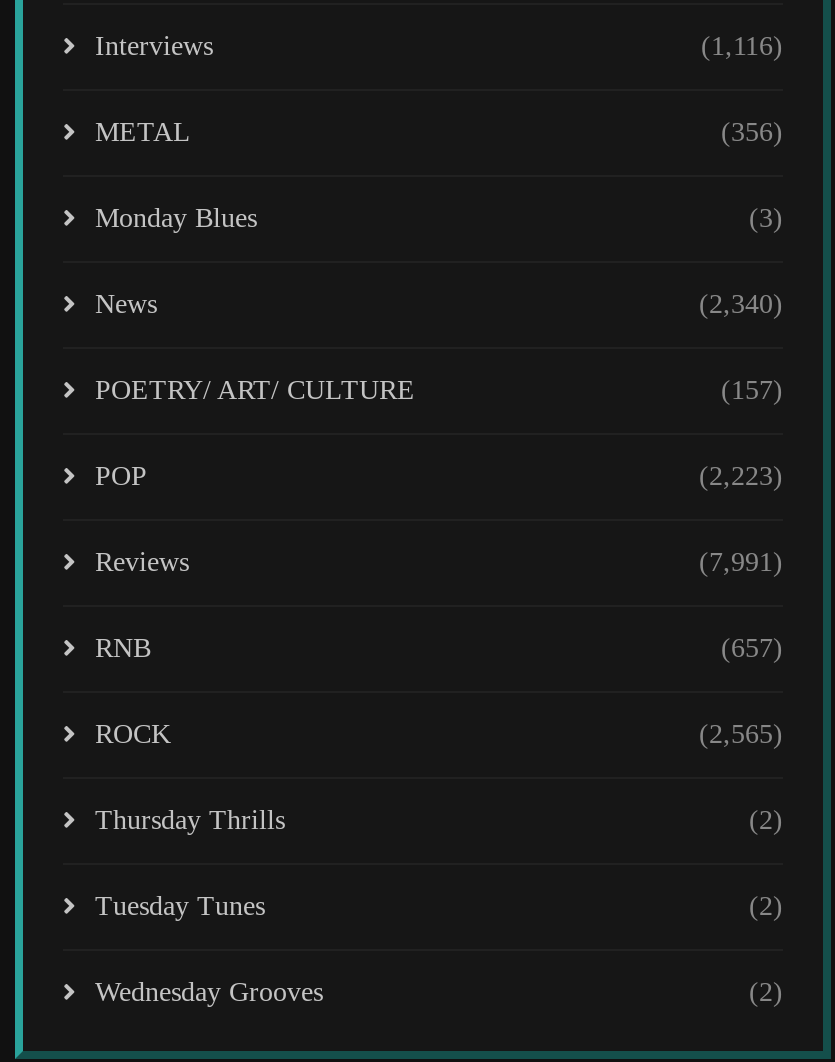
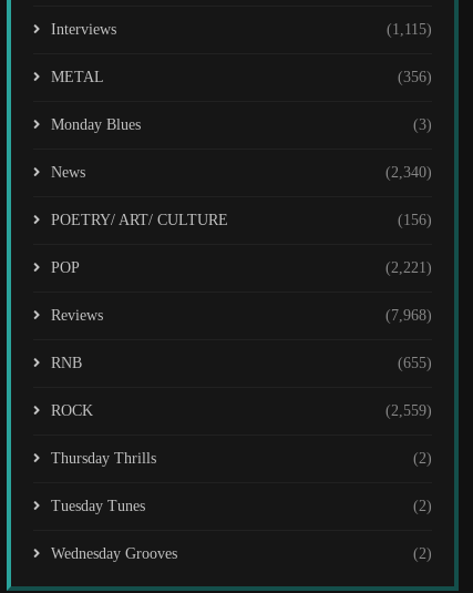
- (1,116)
+ (1,115)

- (157)
+ (156)

- (2,223)
+ (2,221)

- (7,991)
+ (7,968)

- (657)
+ (655)

- (2,565)
+ (2,559)
